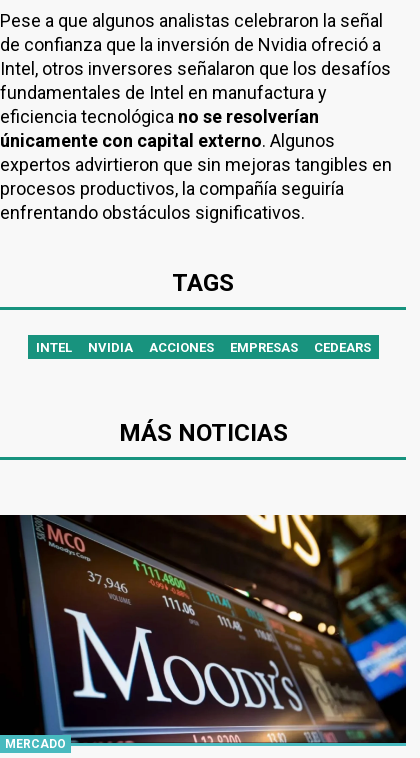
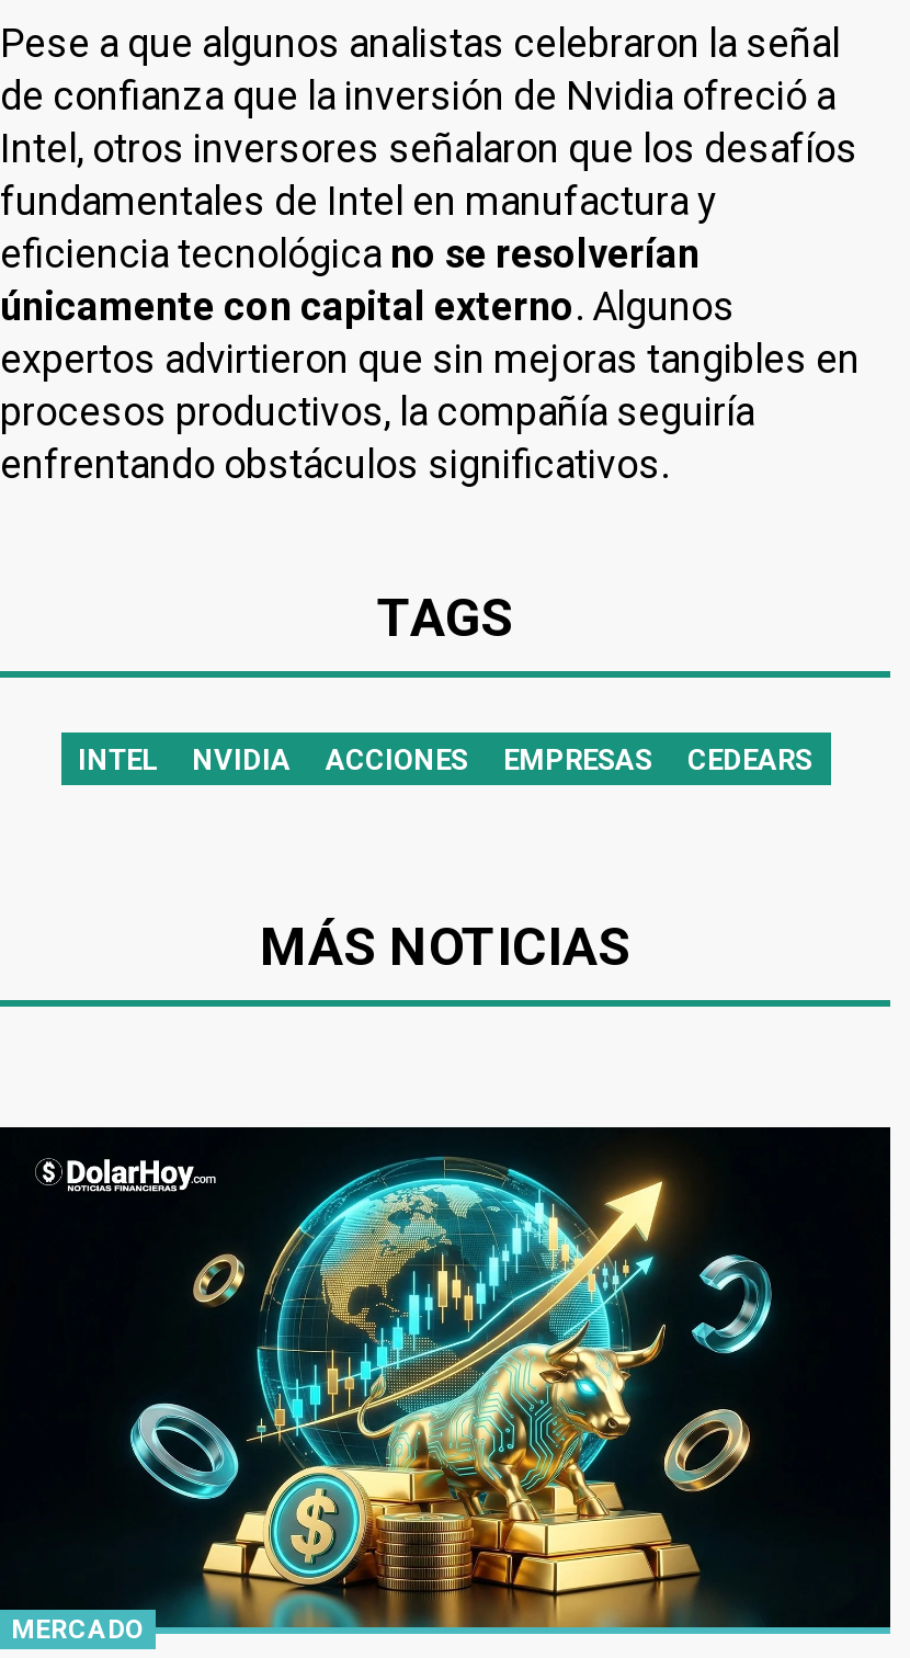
- [image]
+ [image]
